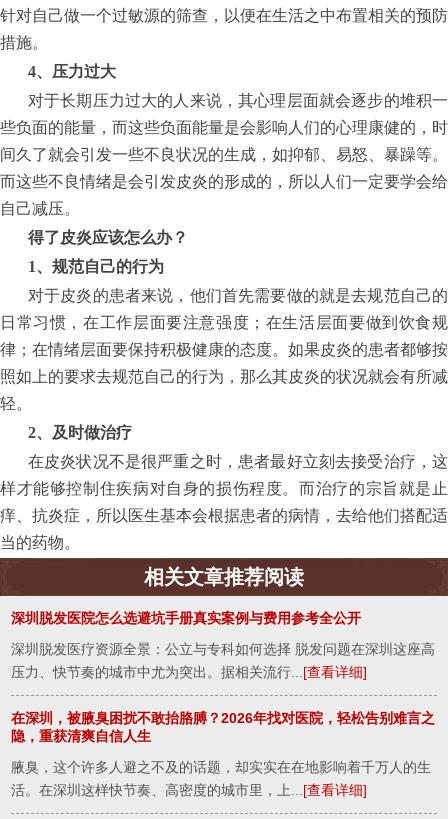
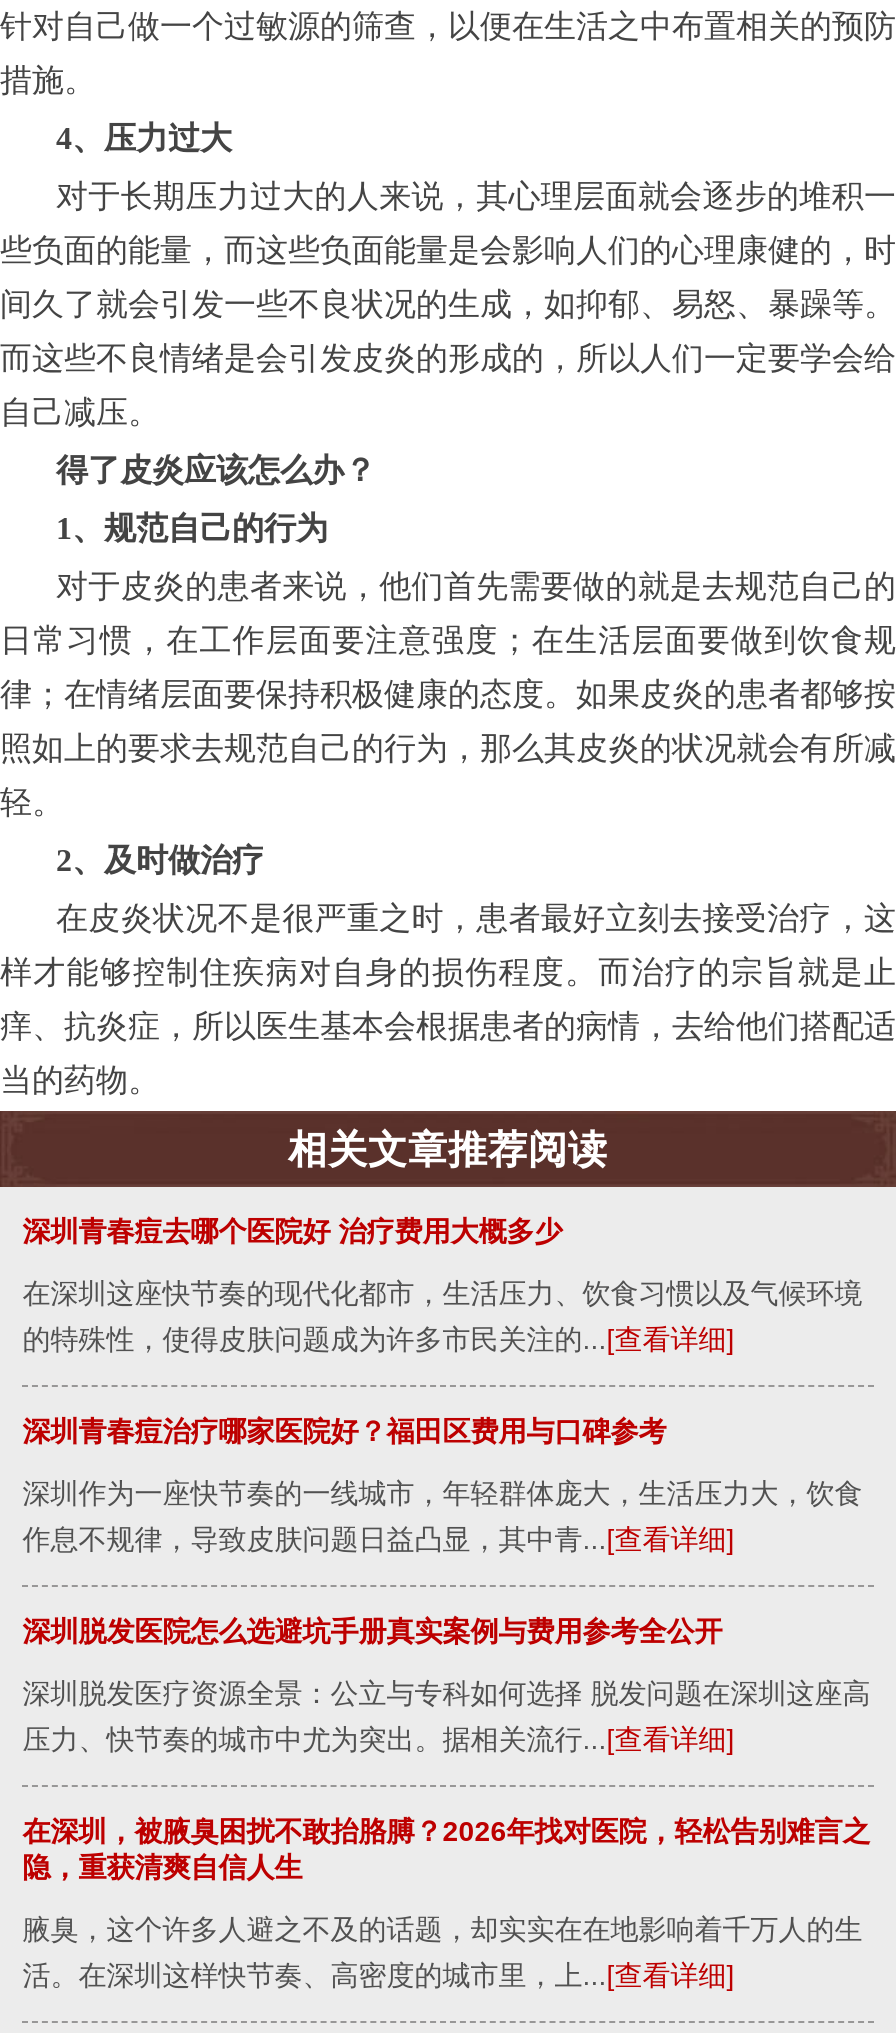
+ 深圳青春痘去哪个医院好 治疗费用大概多少
+ 在深圳这座快节奏的现代化都市，生活压力、饮食习惯以及气候环境
+ 的特殊性，使得皮肤问题成为许多市民关注的...[查看详细]
+ 深圳青春痘治疗哪家医院好？福田区费用与口碑参考
+ 深圳作为一座快节奏的一线城市，年轻群体庞大，生活压力大，饮食
+ 作息不规律，导致皮肤问题日益凸显，其中青...[查看详细]
